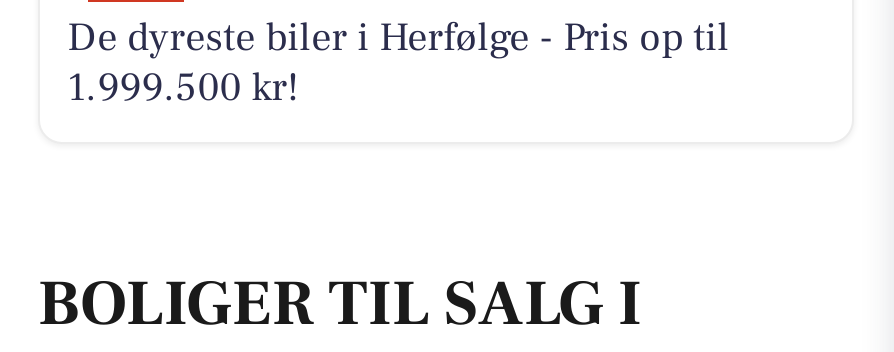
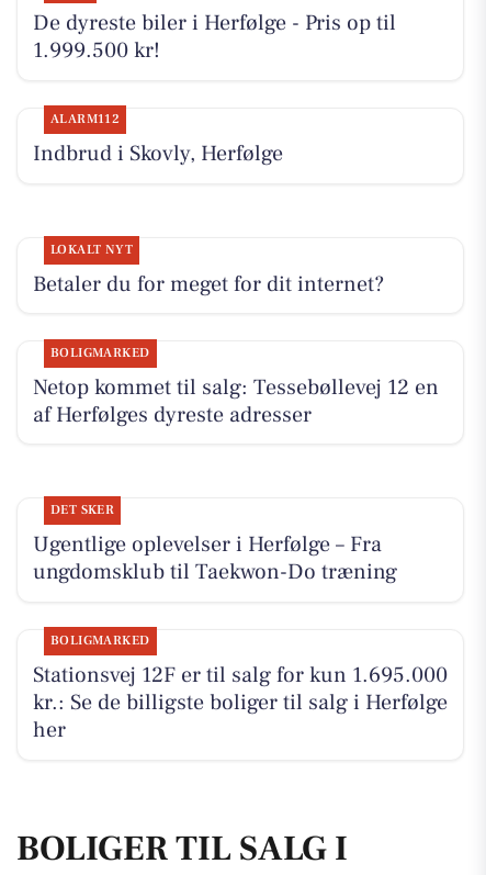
+ ALARM112
+ Indbrud i Skovly, Herfølge

+ LOKALT NYT
+ Betaler du for meget for dit internet?
+ BOLIGMARKED
+ Netop kommet til salg: Tessebøllevej 12 en
+ af Herfølges dyreste adresser

+ DET SKER
+ Ugentlige oplevelser i Herfølge – Fra
+ ungdomsklub til Taekwon-Do træning
+ BOLIGMARKED
+ Stationsvej 12F er til salg for kun 1.695.000
+ kr.: Se de billigste boliger til salg i Herfølge
+ her
